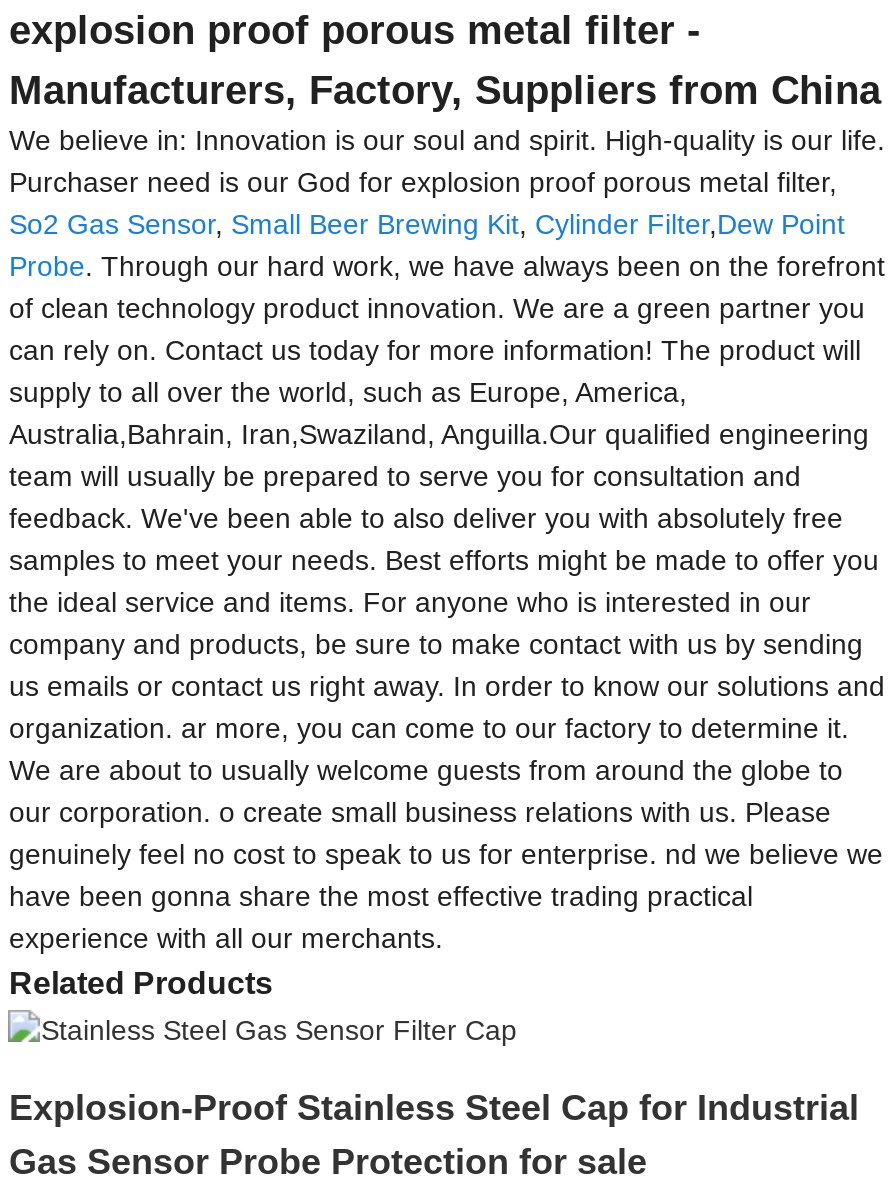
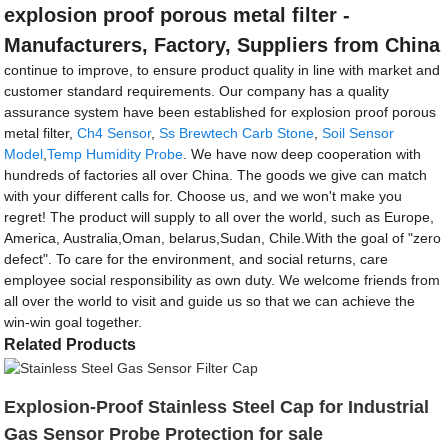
- We believe in: Innovation is our soul and spirit. High-quality is our life.
- Purchaser need is our God for explosion proof porous metal filter,
- So2 Gas Sensor, Small Beer Brewing Kit, Cylinder Filter,Dew Point
- Probe. Through our hard work, we have always been on the forefront
- of clean technology product innovation. We are a green partner you
- can rely on. Contact us today for more information! The product will
- supply to all over the world, such as Europe, America,
- Australia,Bahrain, Iran,Swaziland, Anguilla.Our qualified engineering
- team will usually be prepared to serve you for consultation and
- feedback. We've been able to also deliver you with absolutely free
- samples to meet your needs. Best efforts might be made to offer you
- the ideal service and items. For anyone who is interested in our
- company and products, be sure to make contact with us by sending
- us emails or contact us right away. In order to know our solutions and
- organization. ar more, you can come to our factory to determine it.
- We are about to usually welcome guests from around the globe to
- our corporation. o create small business relations with us. Please
- genuinely feel no cost to speak to us for enterprise. nd we believe we
- have been gonna share the most effective trading practical
- experience with all our merchants.
+ continue to improve, to ensure product quality in line with market and
+ customer standard requirements. Our company has a quality
+ assurance system have been established for explosion proof porous
+ metal filter, Ch4 Sensor, Ss Brewtech Carb Stone, Soil Sensor
+ Model, Temp Humidity Probe. We have now deep cooperation with
+ hundreds of factories all over China. The goods we give can match
+ with your different calls for. Choose us, and we won't make you
+ regret! The product will supply to all over the world, such as Europe,
+ America, Australia,Oman, belarus,Sudan, Chile.With the goal of "zero
+ defect". To care for the environment, and social returns, care
+ employee social responsibility as own duty. We welcome friends from
+ all over the world to visit and guide us so that we can achieve the
+ win-win goal together.
